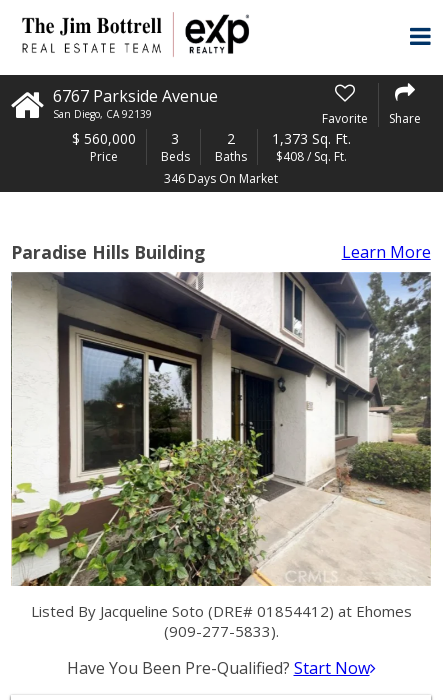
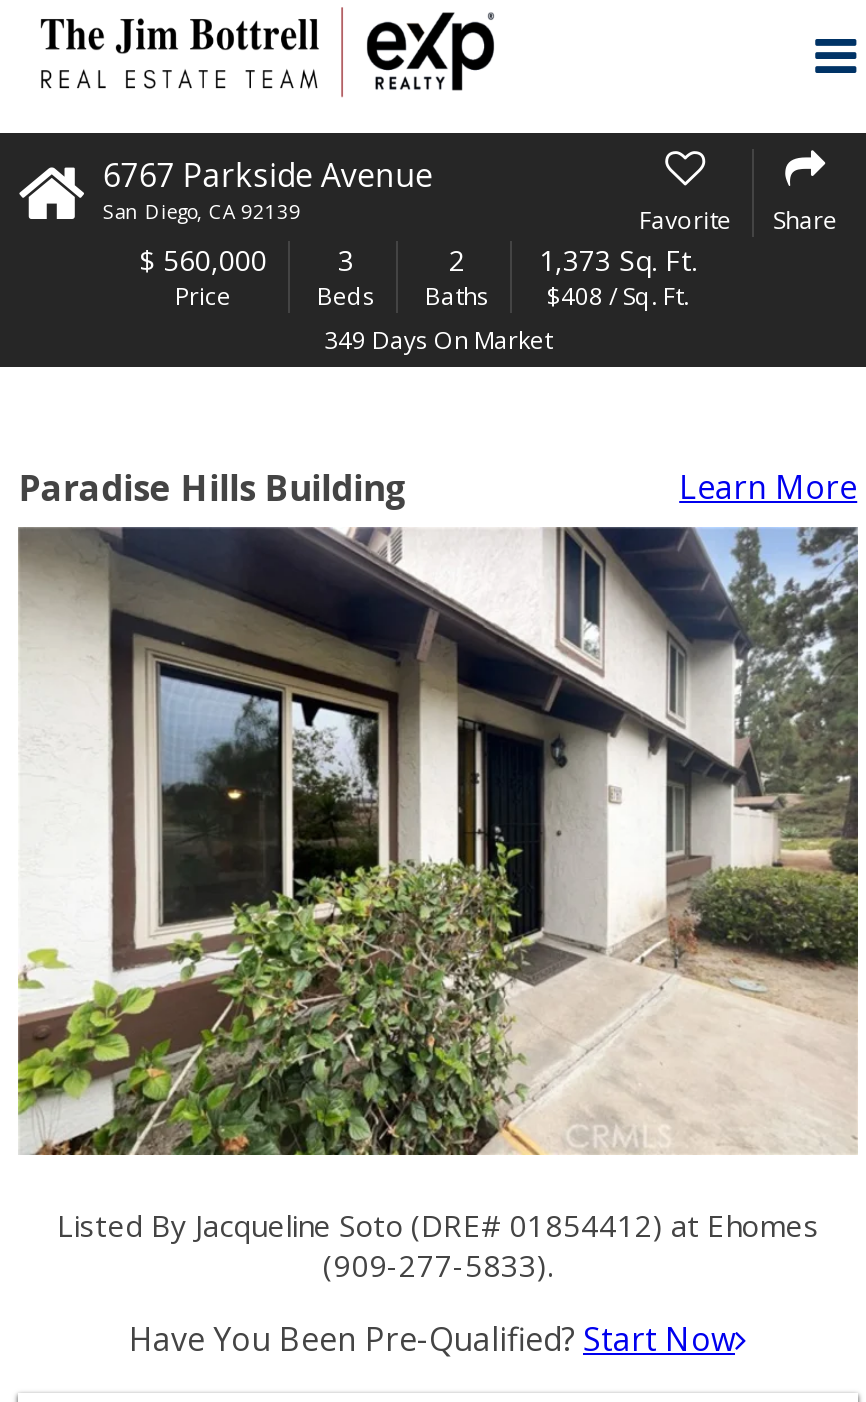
- 346 Days On Market
+ 349 Days On Market
